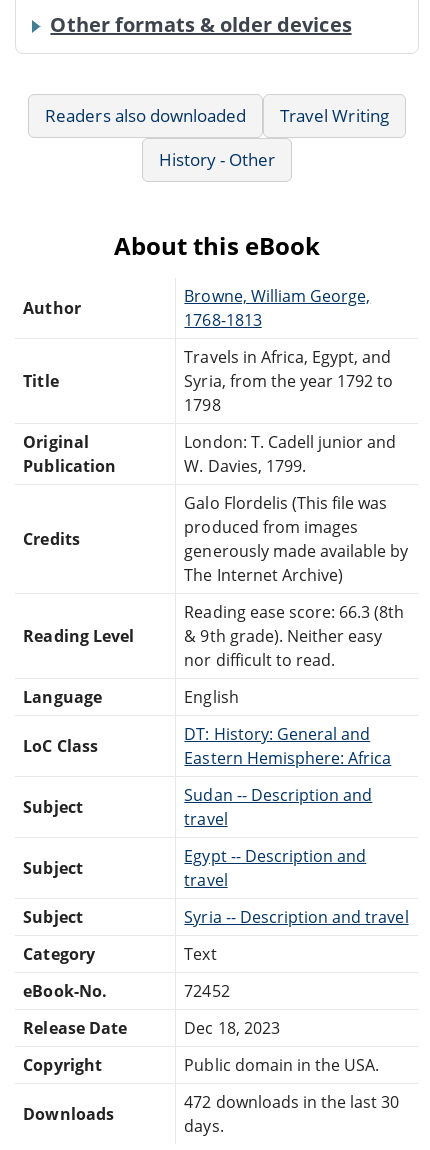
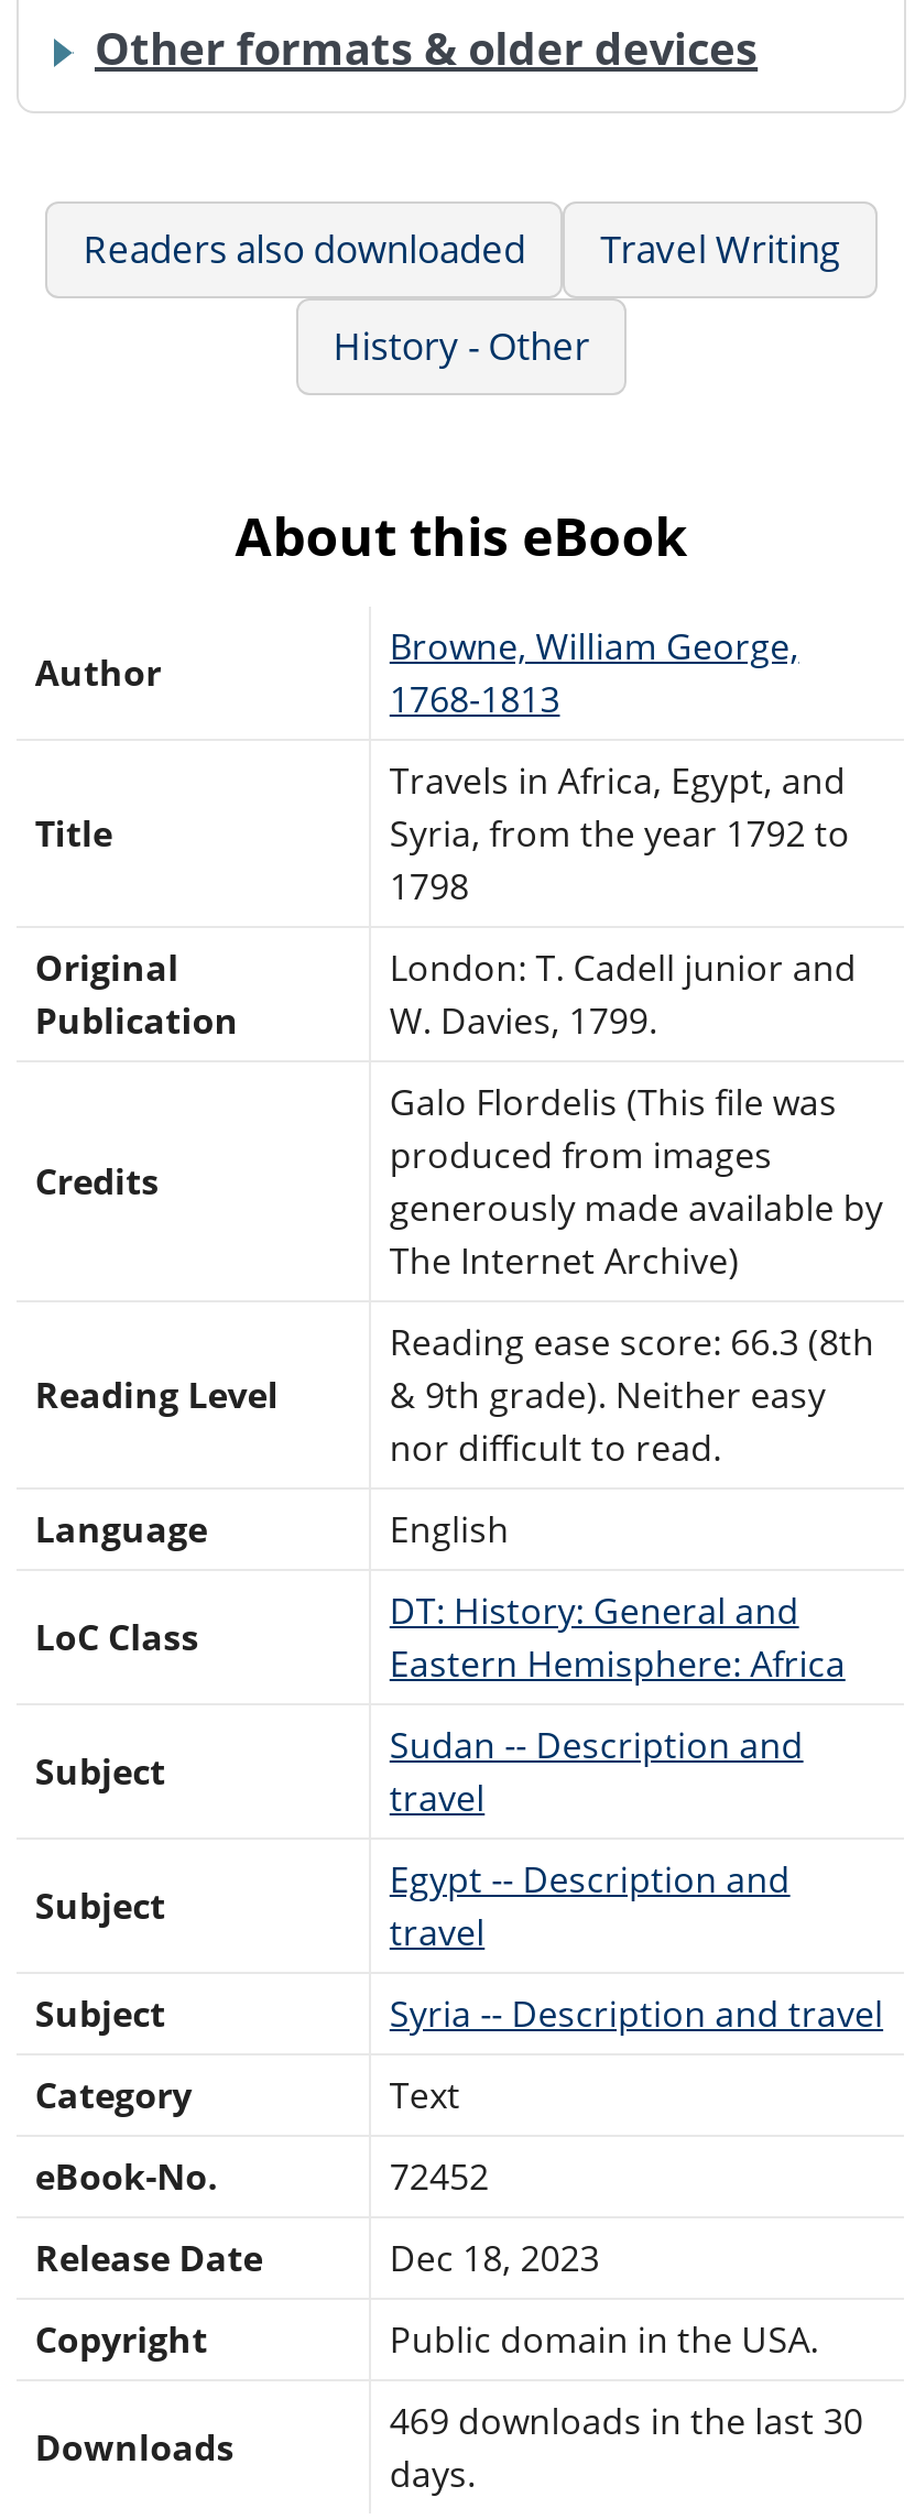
- 472 downloads in the last 30
+ 469 downloads in the last 30
